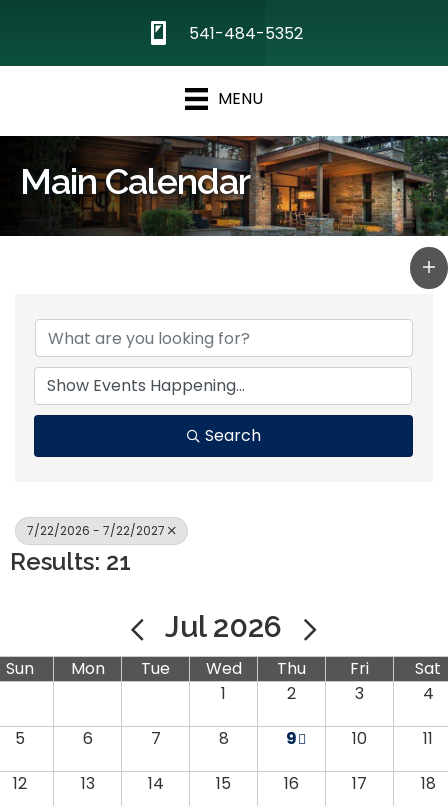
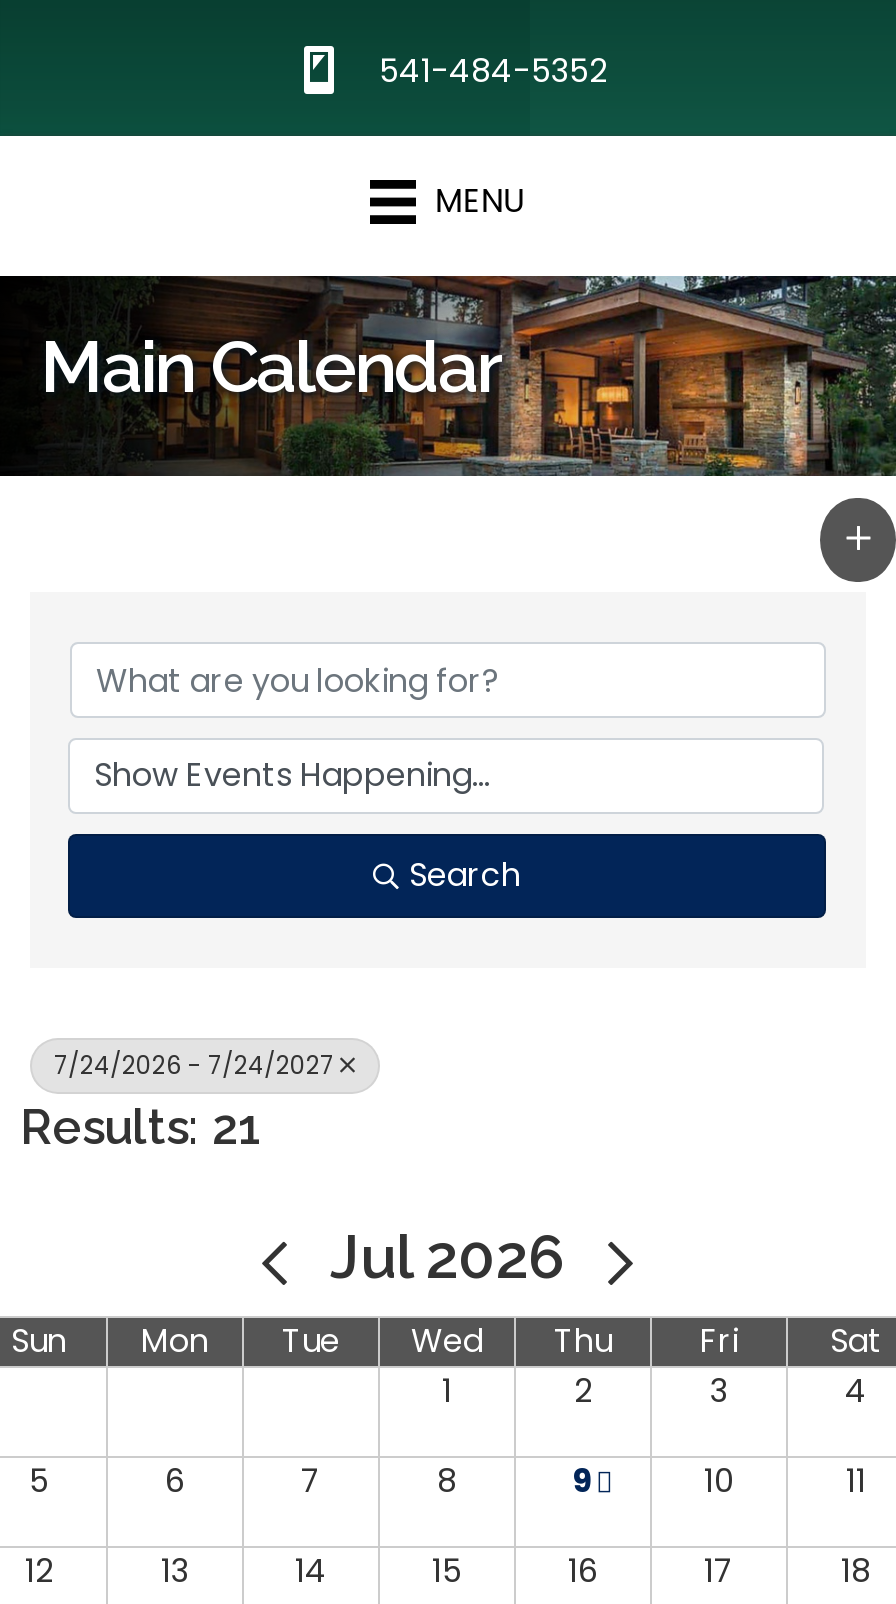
- 7/22/2026 - 7/22/2027
+ 7/24/2026 - 7/24/2027
